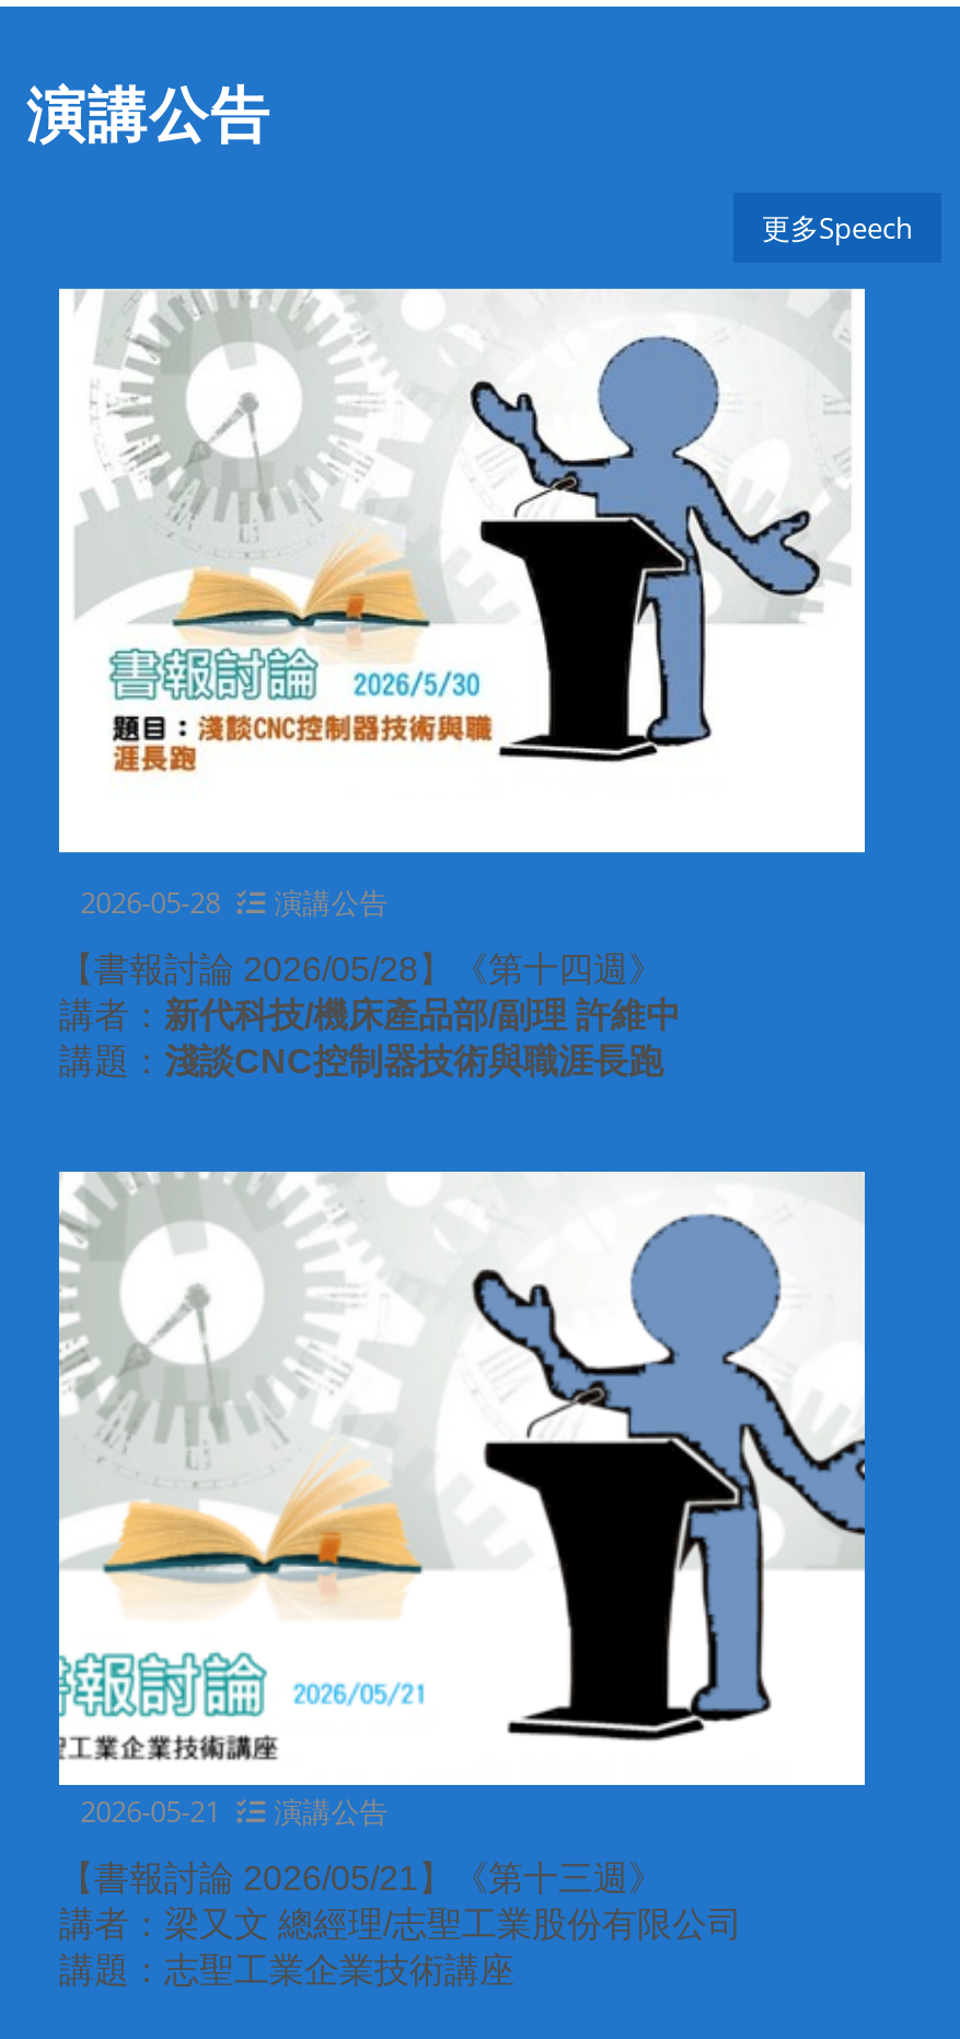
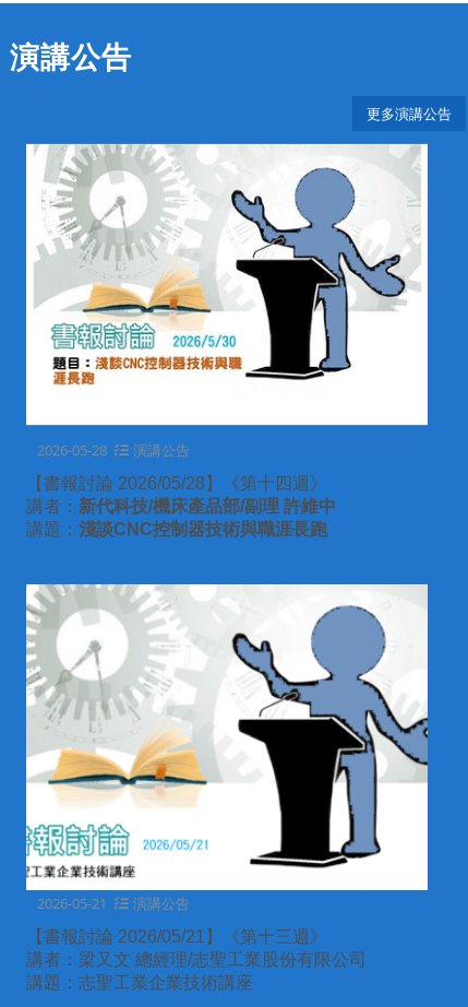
- 更多Speech
+ 更多演講公告
